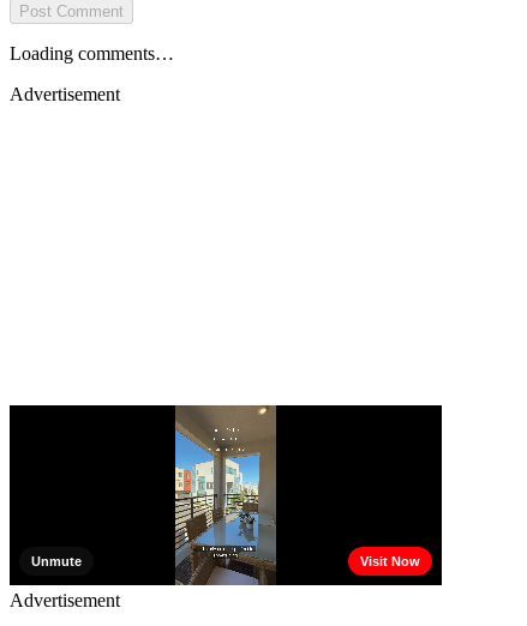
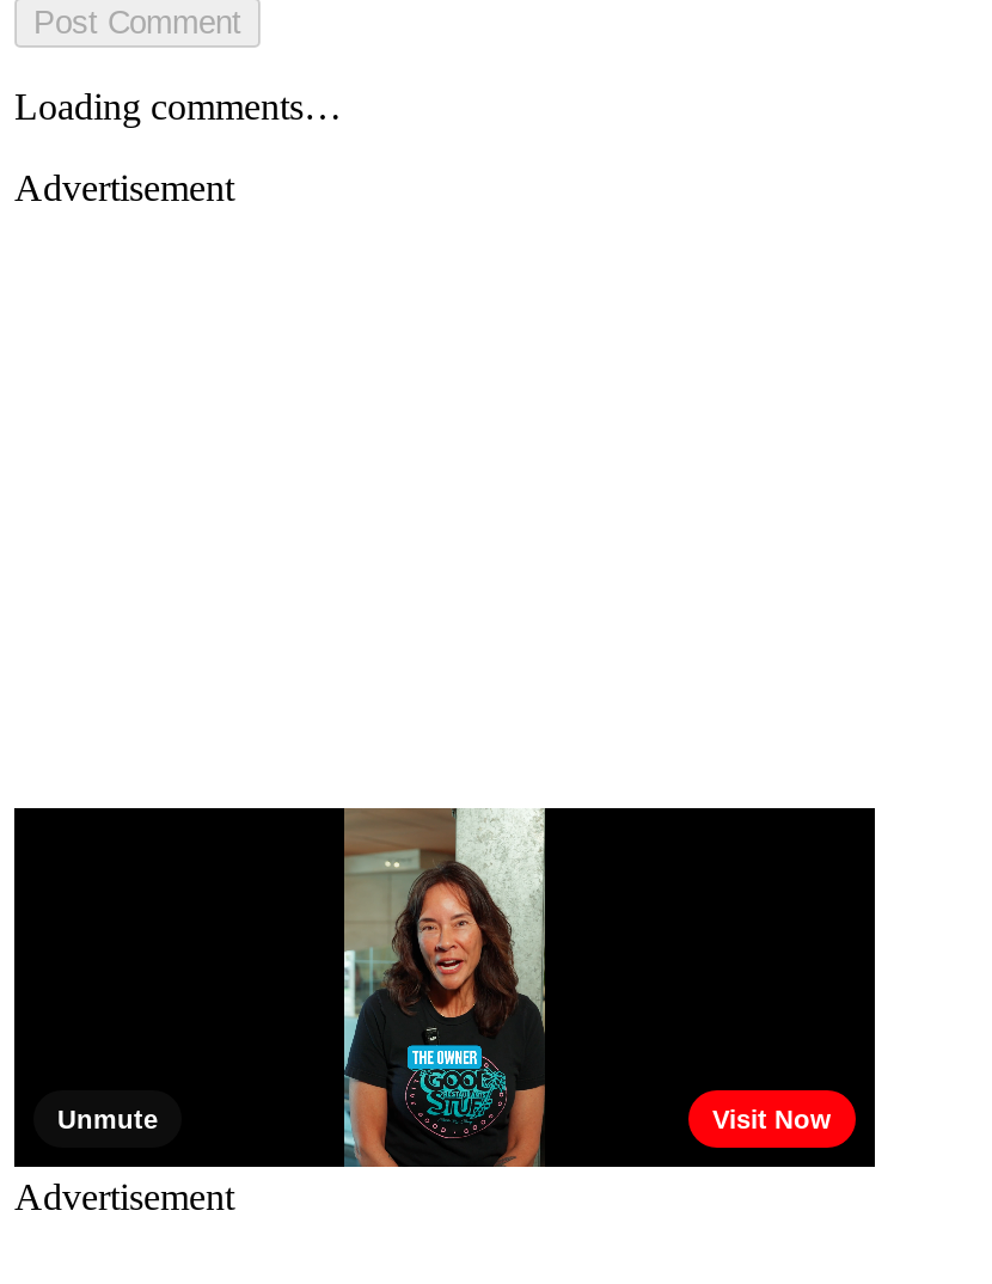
- [image]
+ [image]
